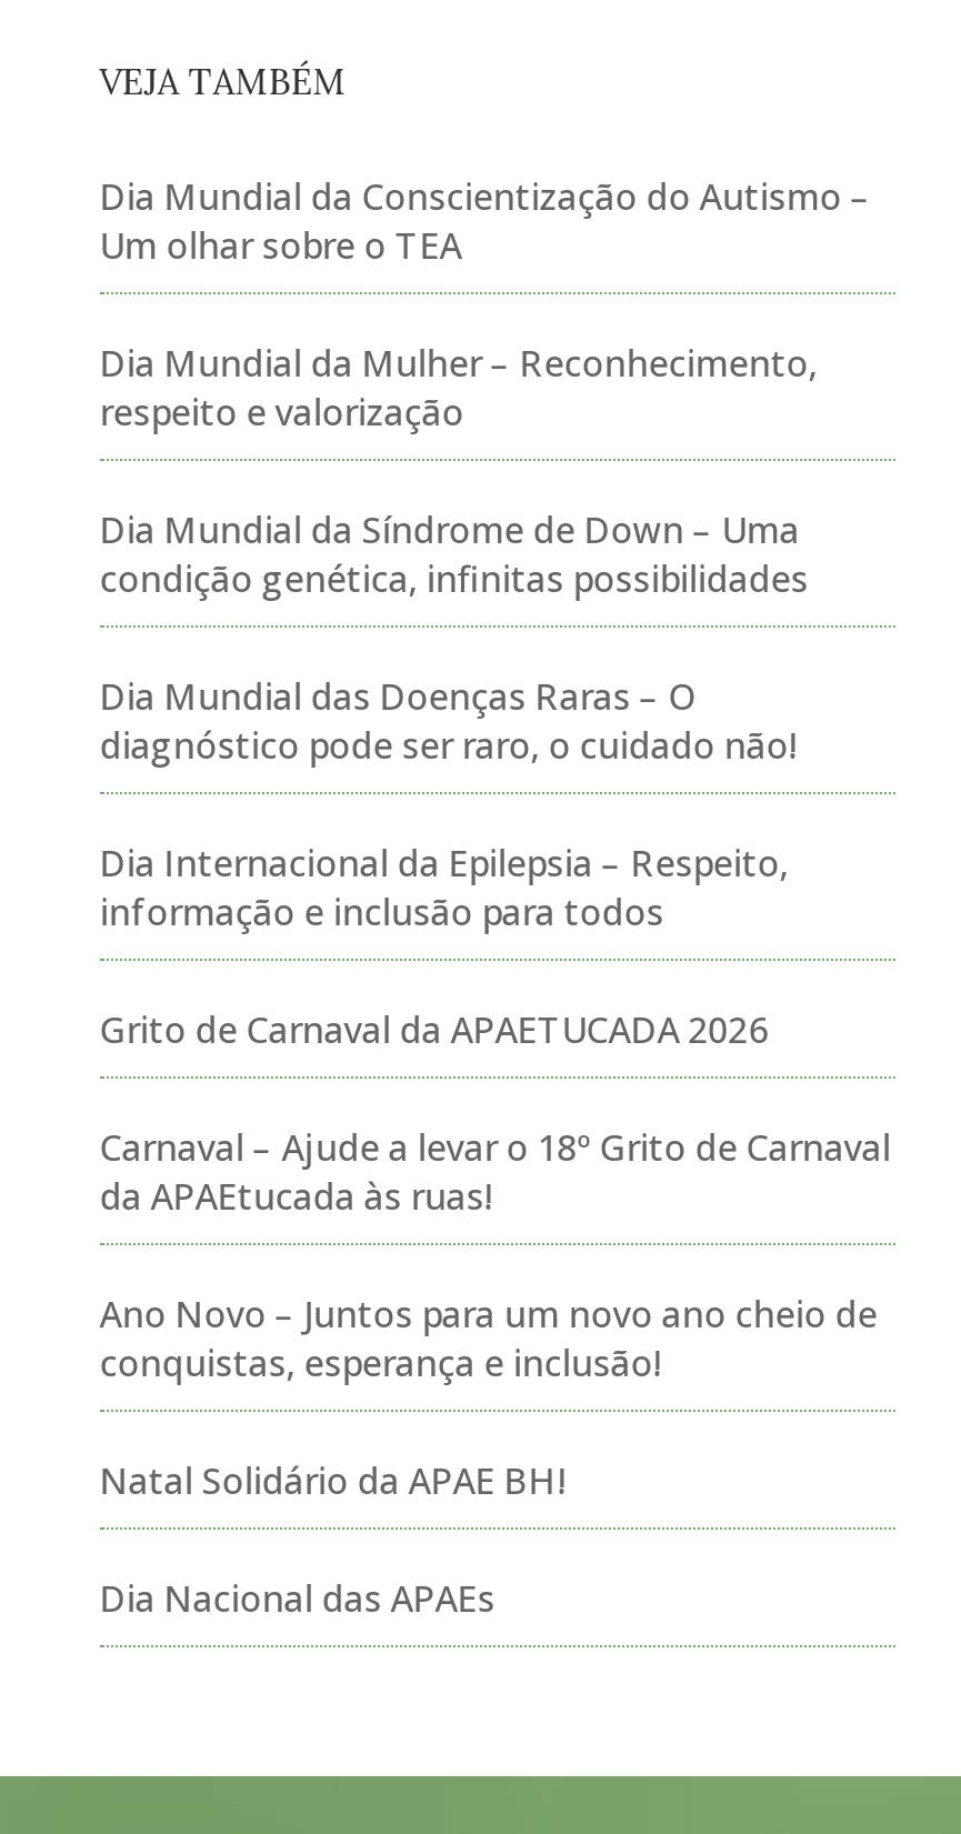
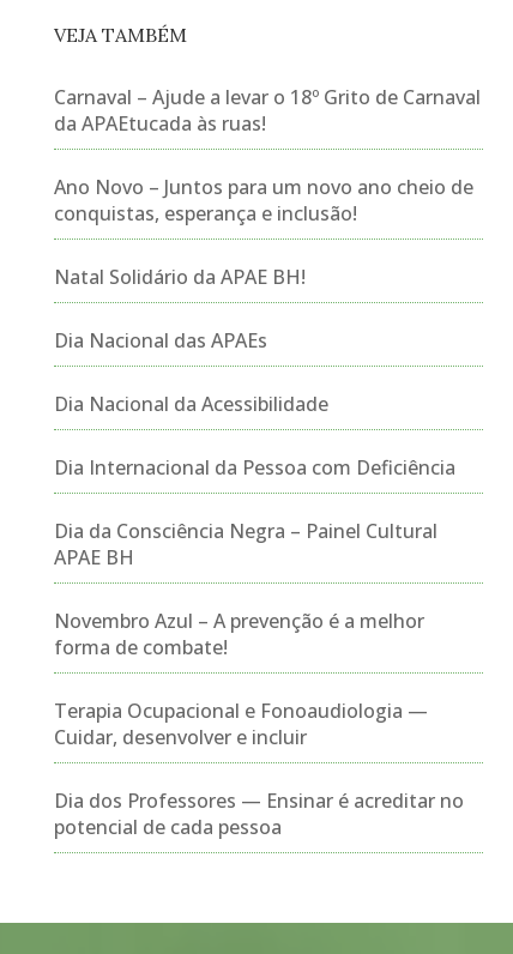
- Dia Mundial da Conscientização do Autismo –
- Um olhar sobre o TEA
- Dia Mundial da Mulher – Reconhecimento,
- respeito e valorização
- Dia Mundial da Síndrome de Down – Uma
- condição genética, infinitas possibilidades
- Dia Mundial das Doenças Raras – O
- diagnóstico pode ser raro, o cuidado não!
- Dia Internacional da Epilepsia – Respeito,
- informação e inclusão para todos
- Grito de Carnaval da APAETUCADA 2026

moved up: Carnaval – Ajude a levar o 18º Grito de Carnaval | da APAEtucada às ruas! | Ano Novo – Juntos para um novo ano cheio de | conquistas, esperança e inclusão! | Natal Solidário da APAE BH! | Dia Nacional das APAEs

+ Dia Nacional da Acessibilidade
+ Dia Internacional da Pessoa com Deficiência
+ Dia da Consciência Negra – Painel Cultural
+ APAE BH
+ Novembro Azul – A prevenção é a melhor
+ forma de combate!
+ Terapia Ocupacional e Fonoaudiologia —
+ Cuidar, desenvolver e incluir
+ Dia dos Professores — Ensinar é acreditar no
+ potencial de cada pessoa
